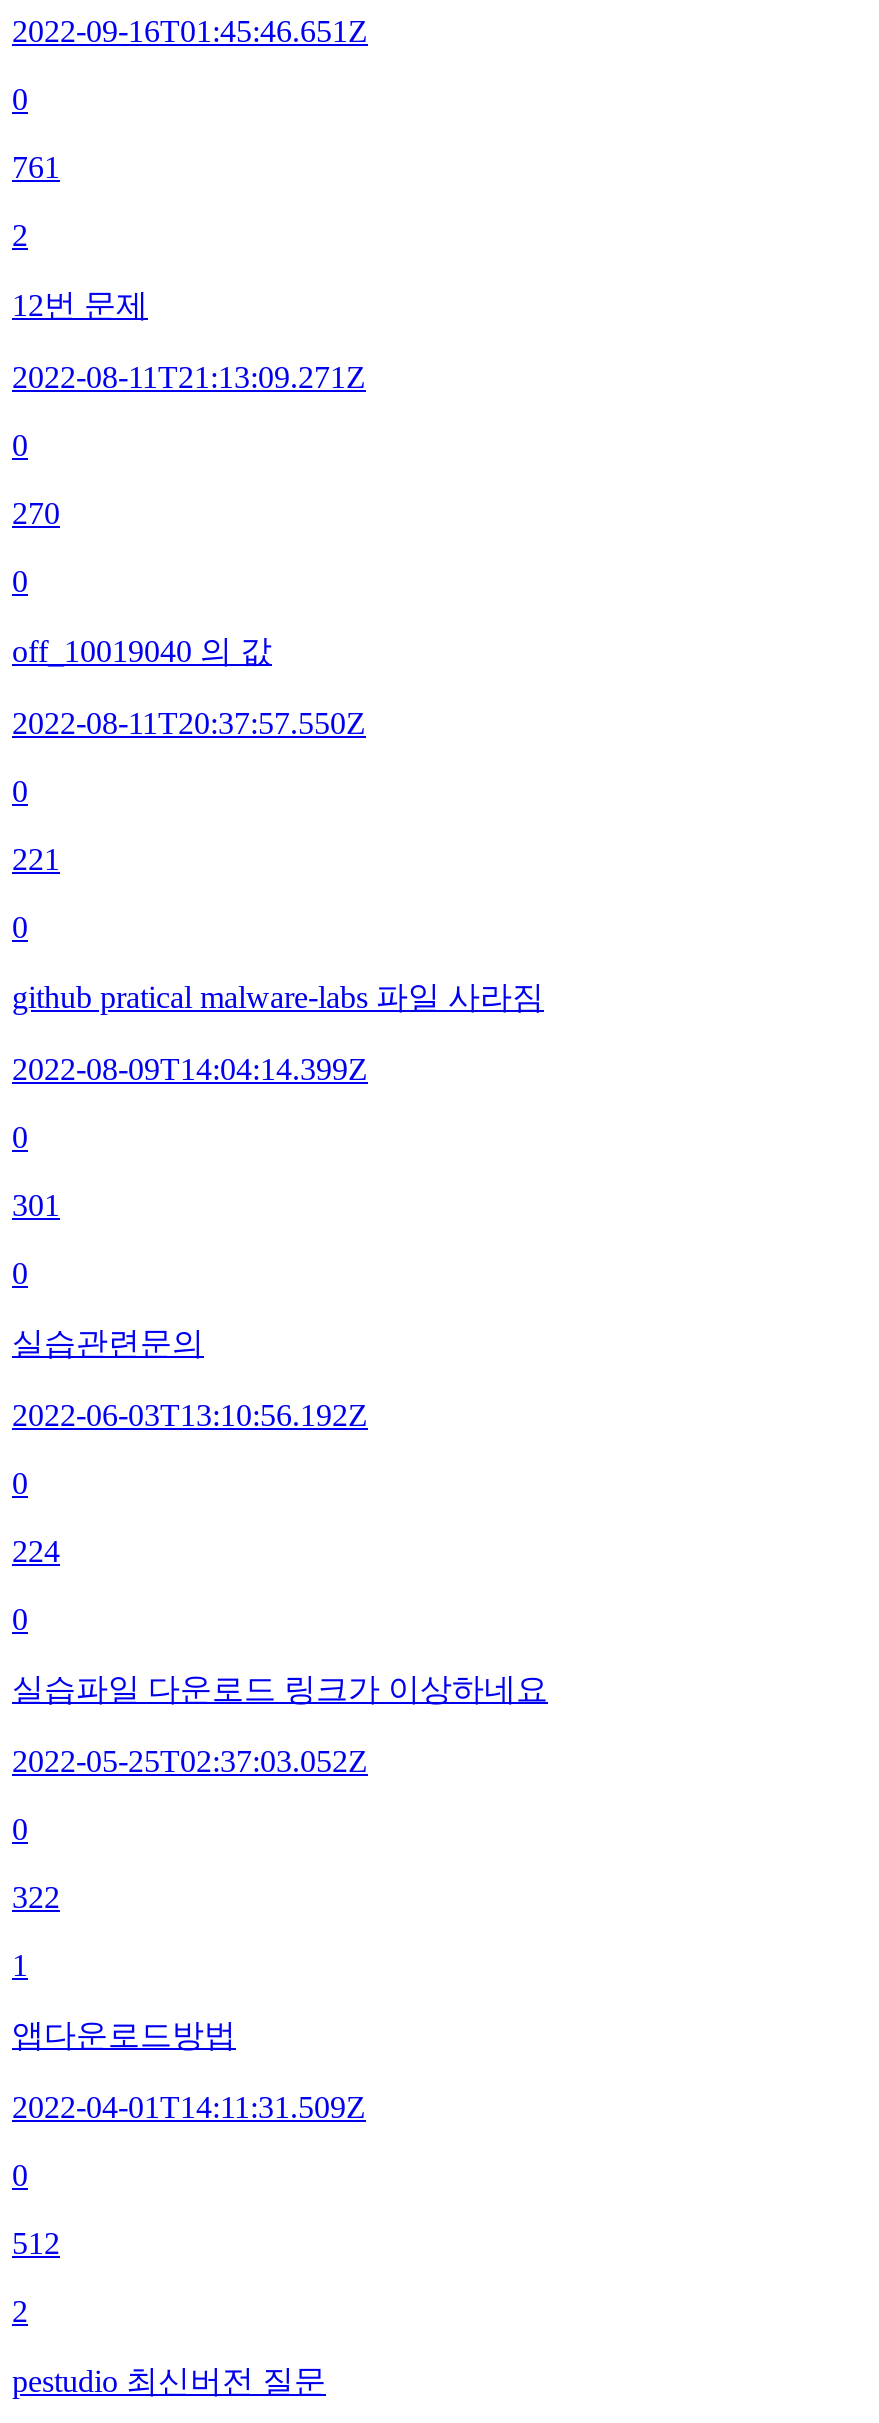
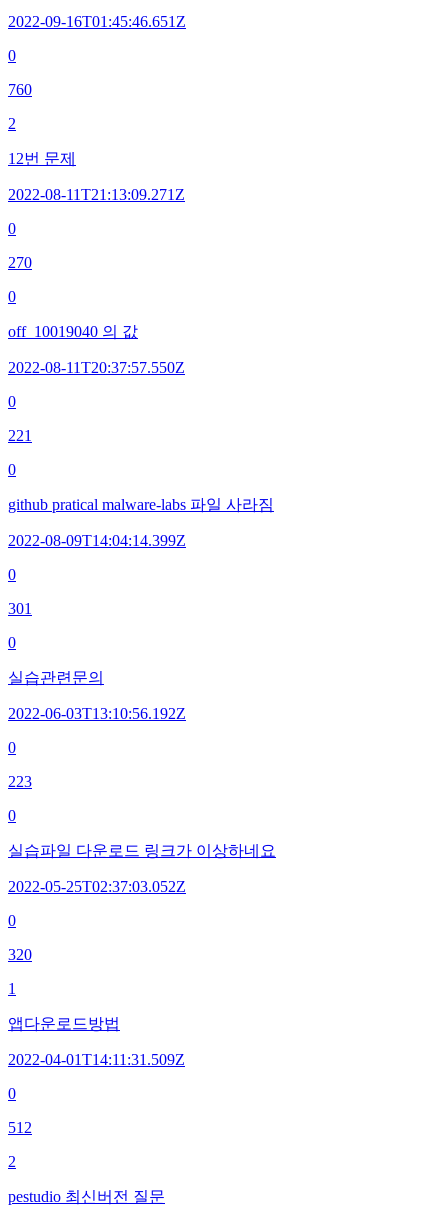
- 761
+ 760

- 224
+ 223

- 322
+ 320
